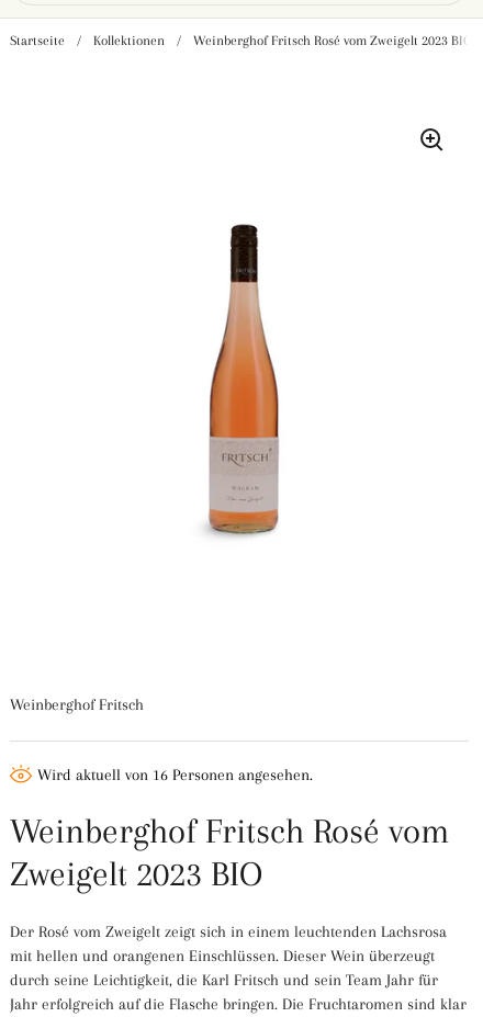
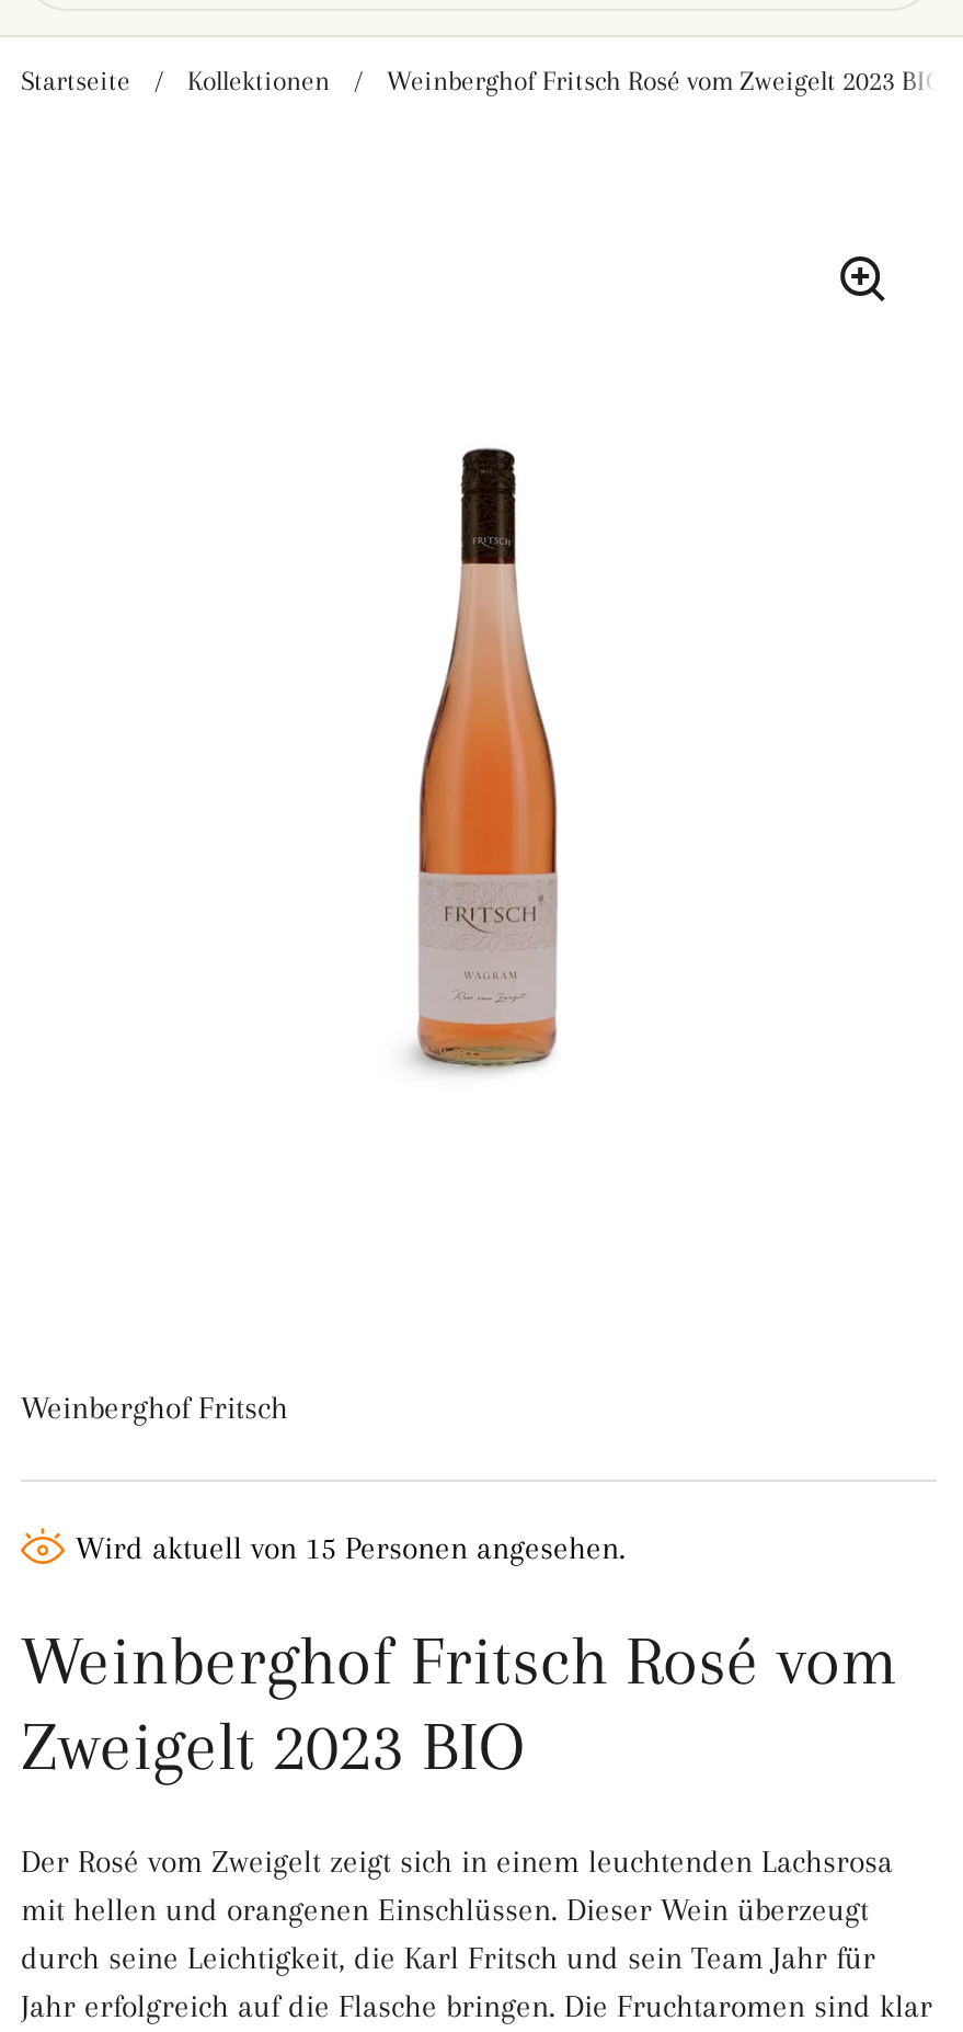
- Wird aktuell von 16 Personen angesehen.
+ Wird aktuell von 15 Personen angesehen.
